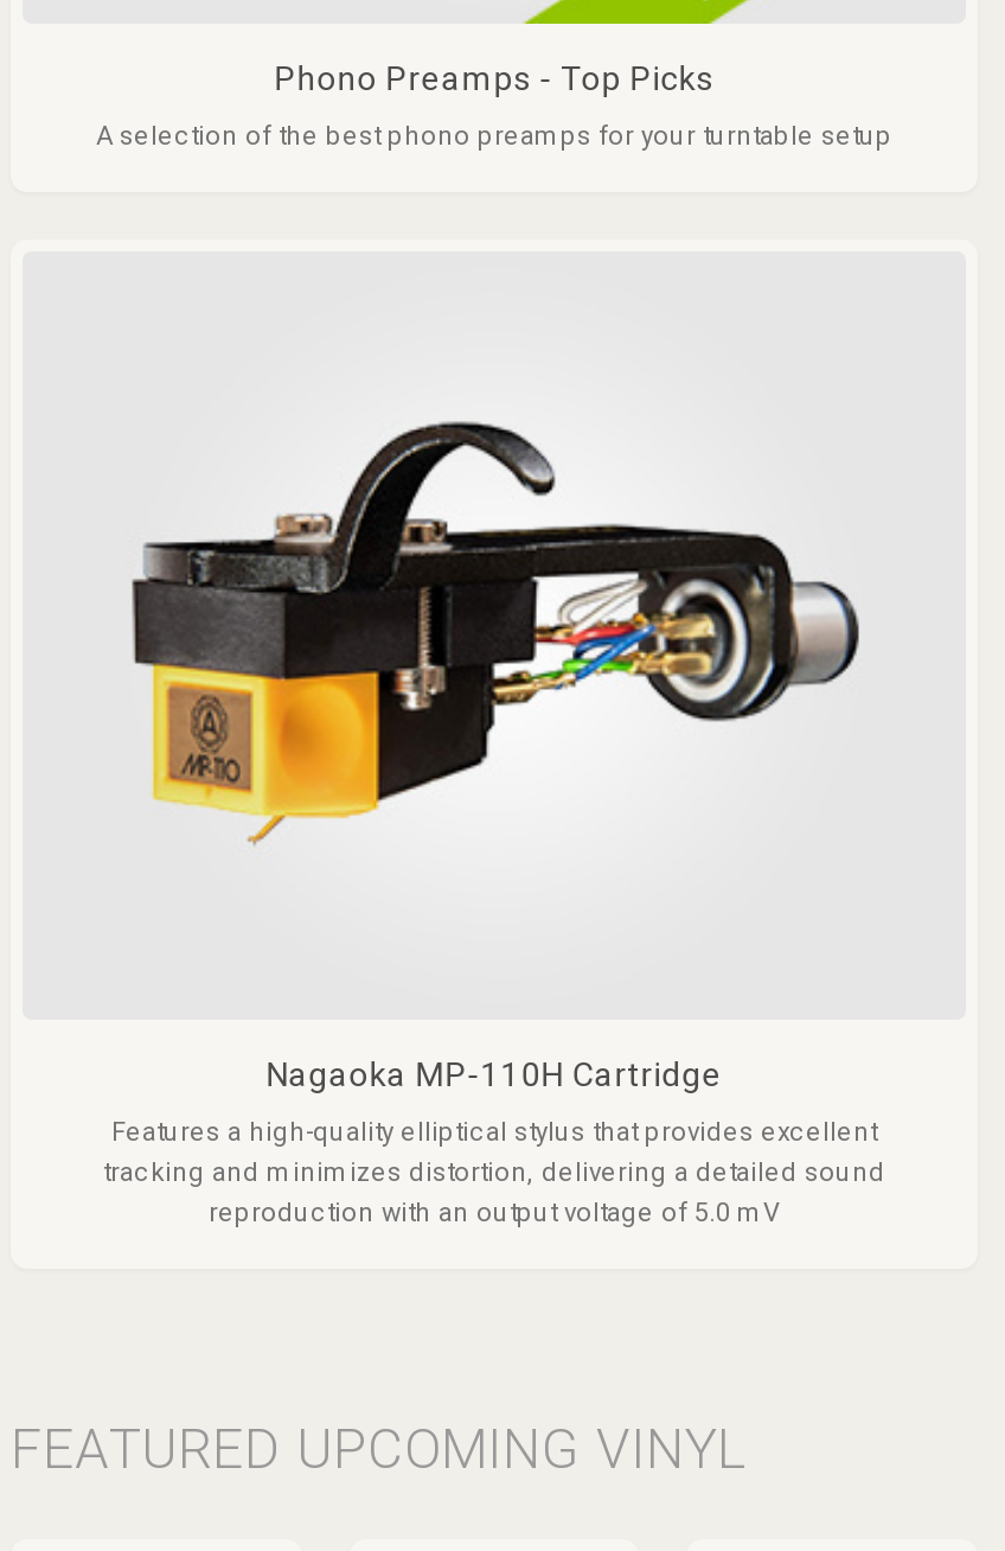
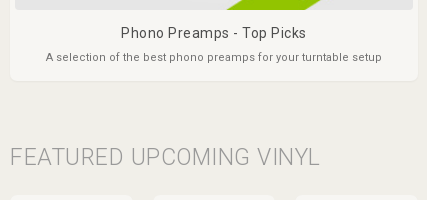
- [image]

- Nagaoka MP-110H Cartridge
- Features a high-quality elliptical stylus that provides excellent
- tracking and minimizes distortion, delivering a detailed sound
- reproduction with an output voltage of 5.0 mV
